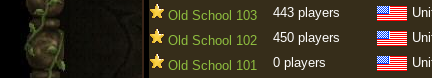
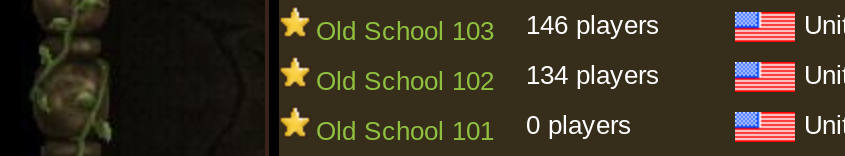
- Old School 103 443 players
+ Old School 103 146 players

- Old School 102 450 players
+ Old School 102 134 players
